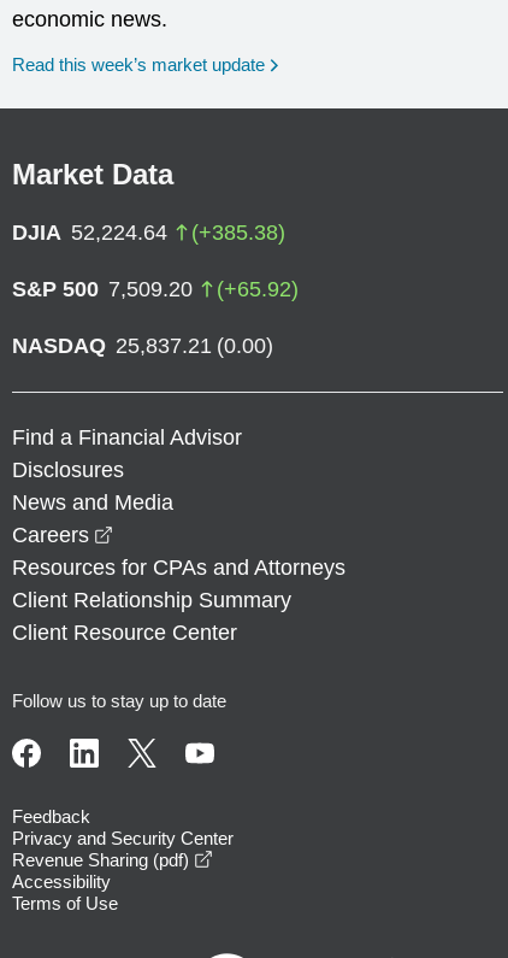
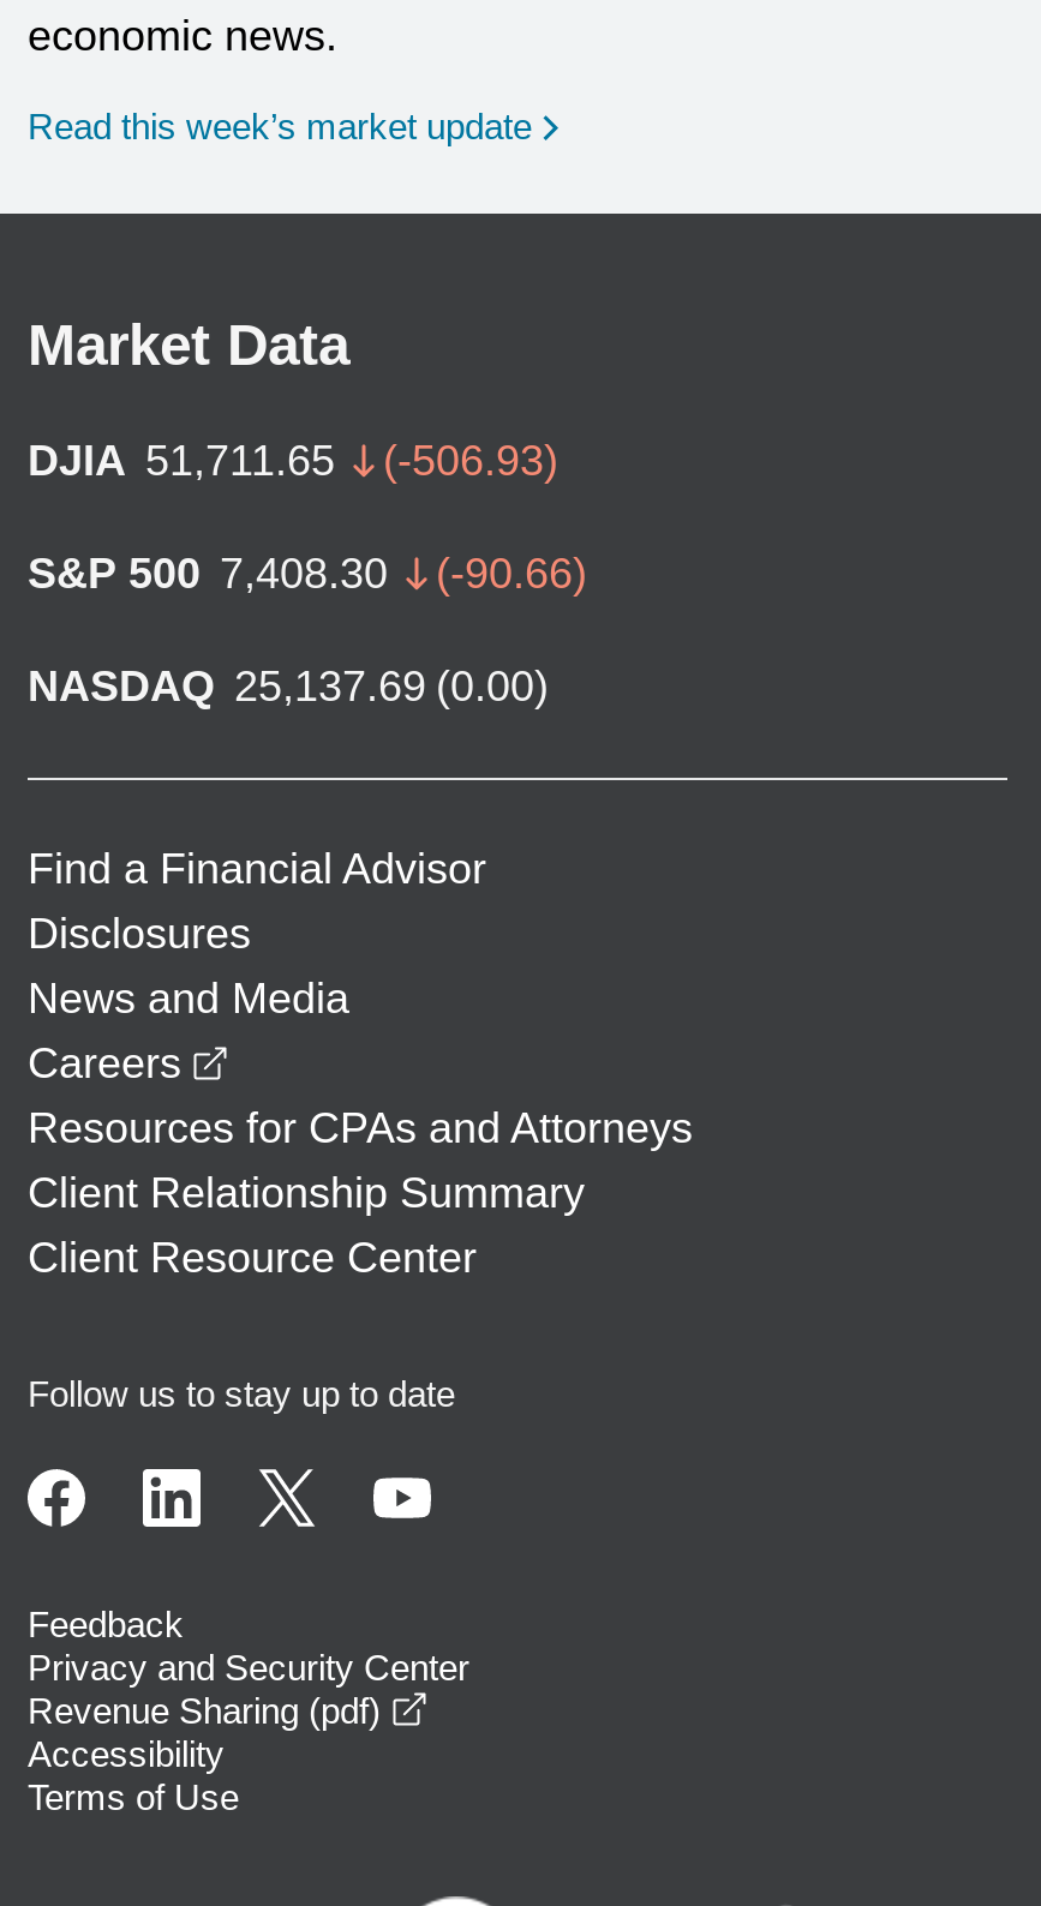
- DJIA 52,224.64
- (+385.38)
+ DJIA 51,711.65
+ (-506.93)

- S&P 500 7,509.20
- (+65.92)
+ S&P 500 7,408.30
+ (-90.66)

- NASDAQ 25,837.21 (0.00)
+ NASDAQ 25,137.69 (0.00)
